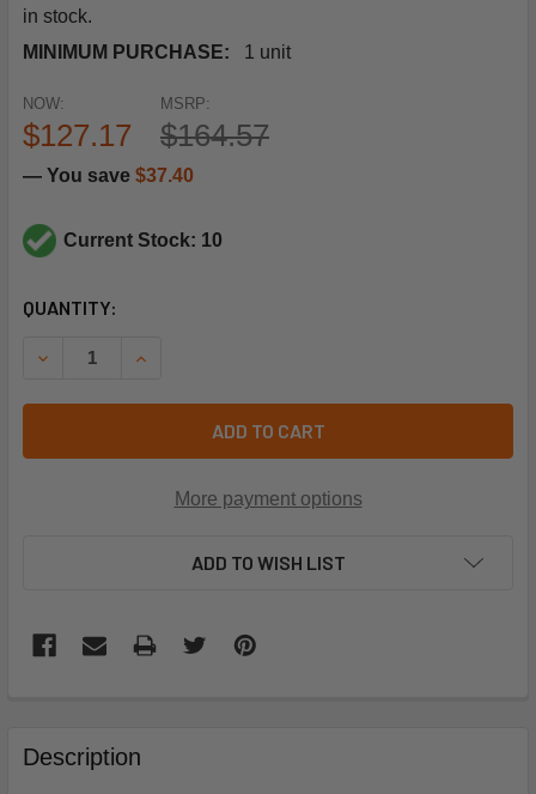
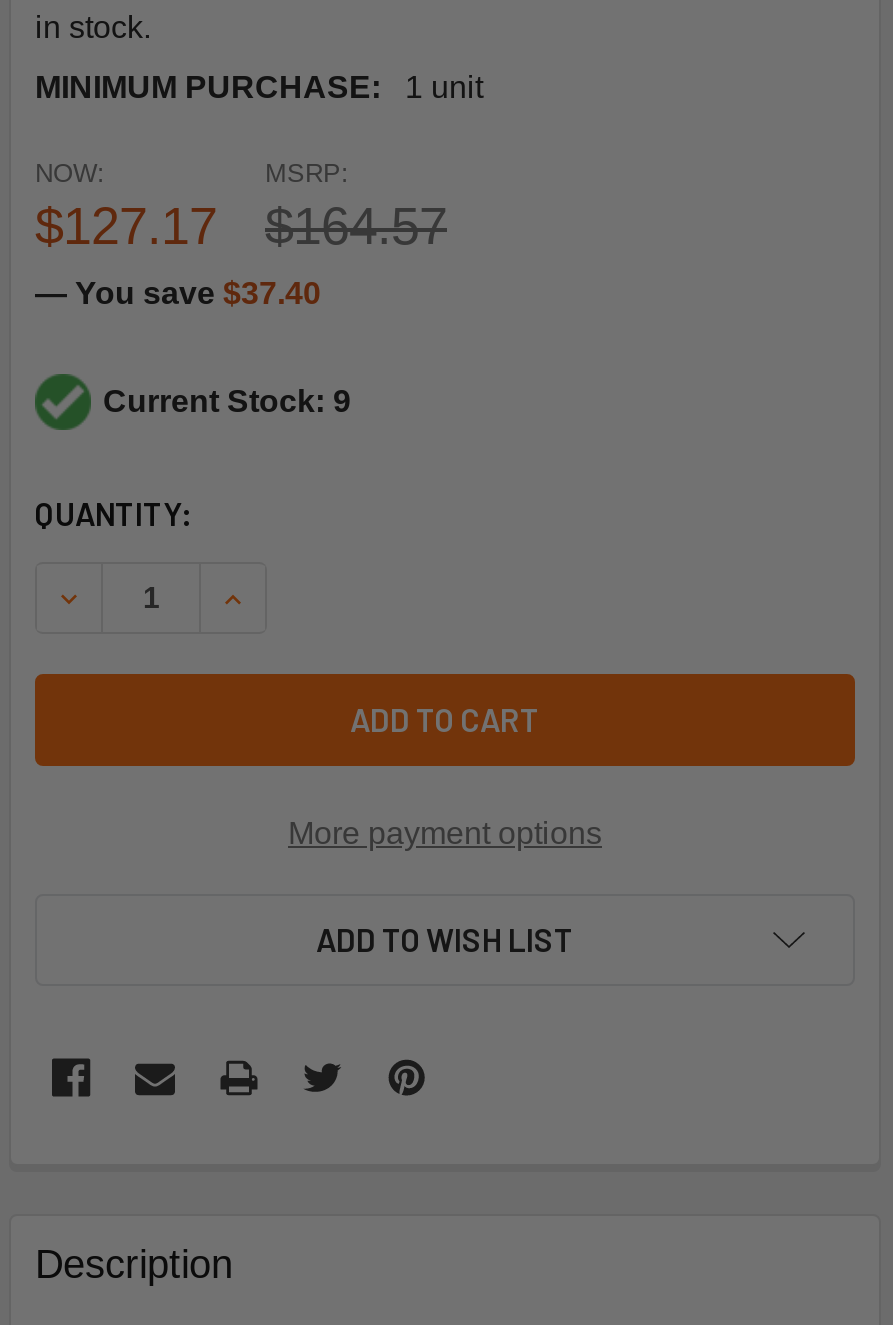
- Current Stock: 10
+ Current Stock: 9
